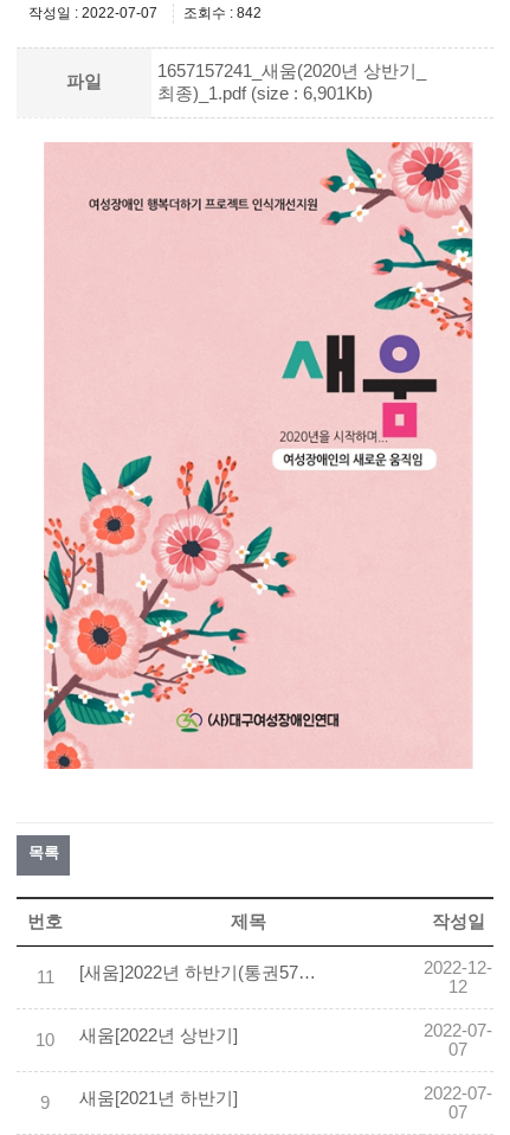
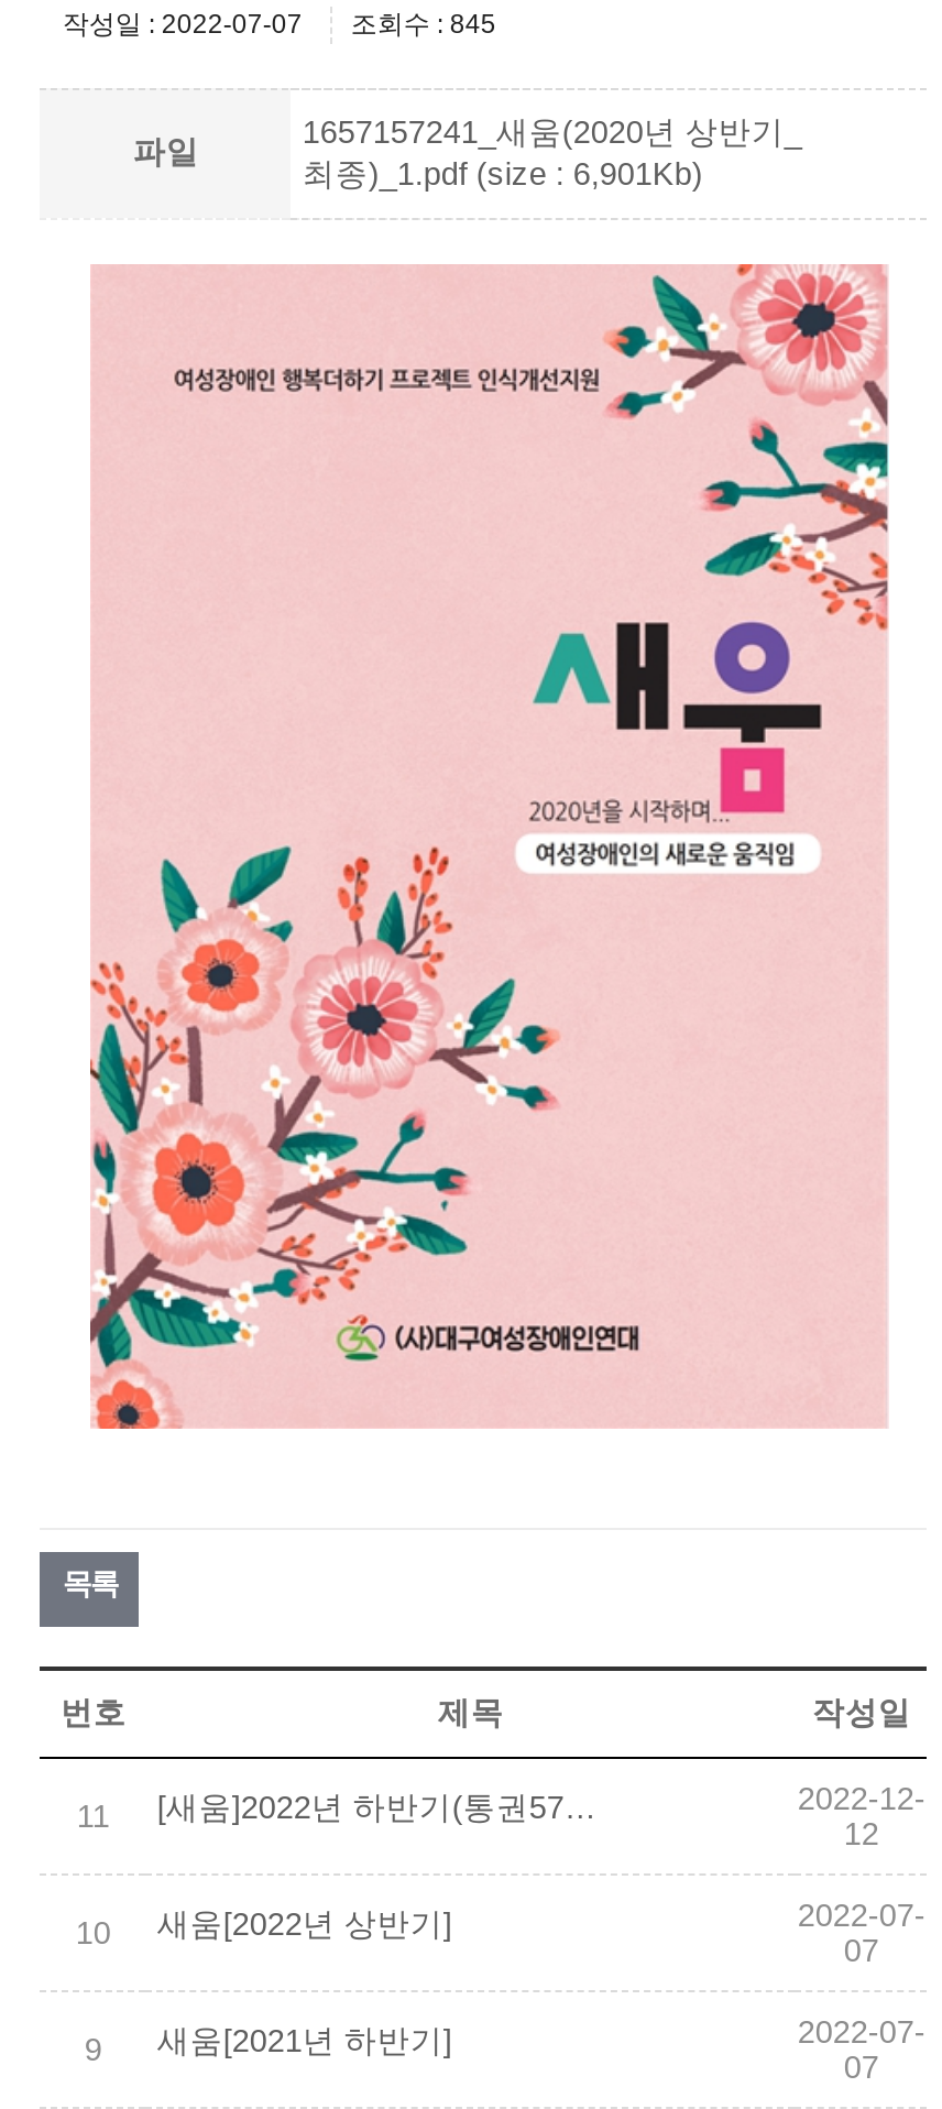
- 작성일 : 2022-07-07 조회수 : 842
+ 작성일 : 2022-07-07 조회수 : 845
